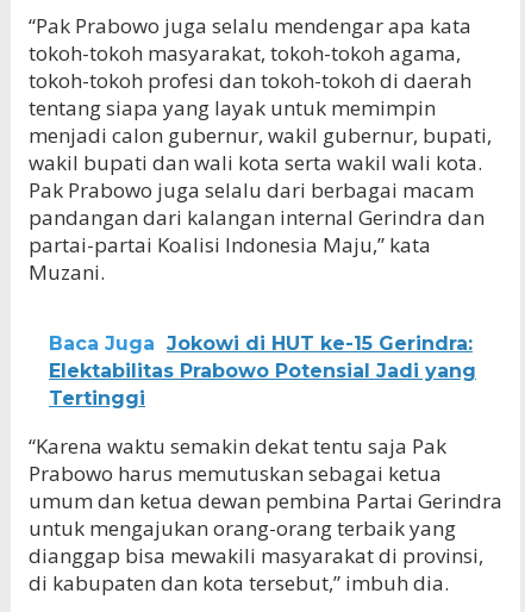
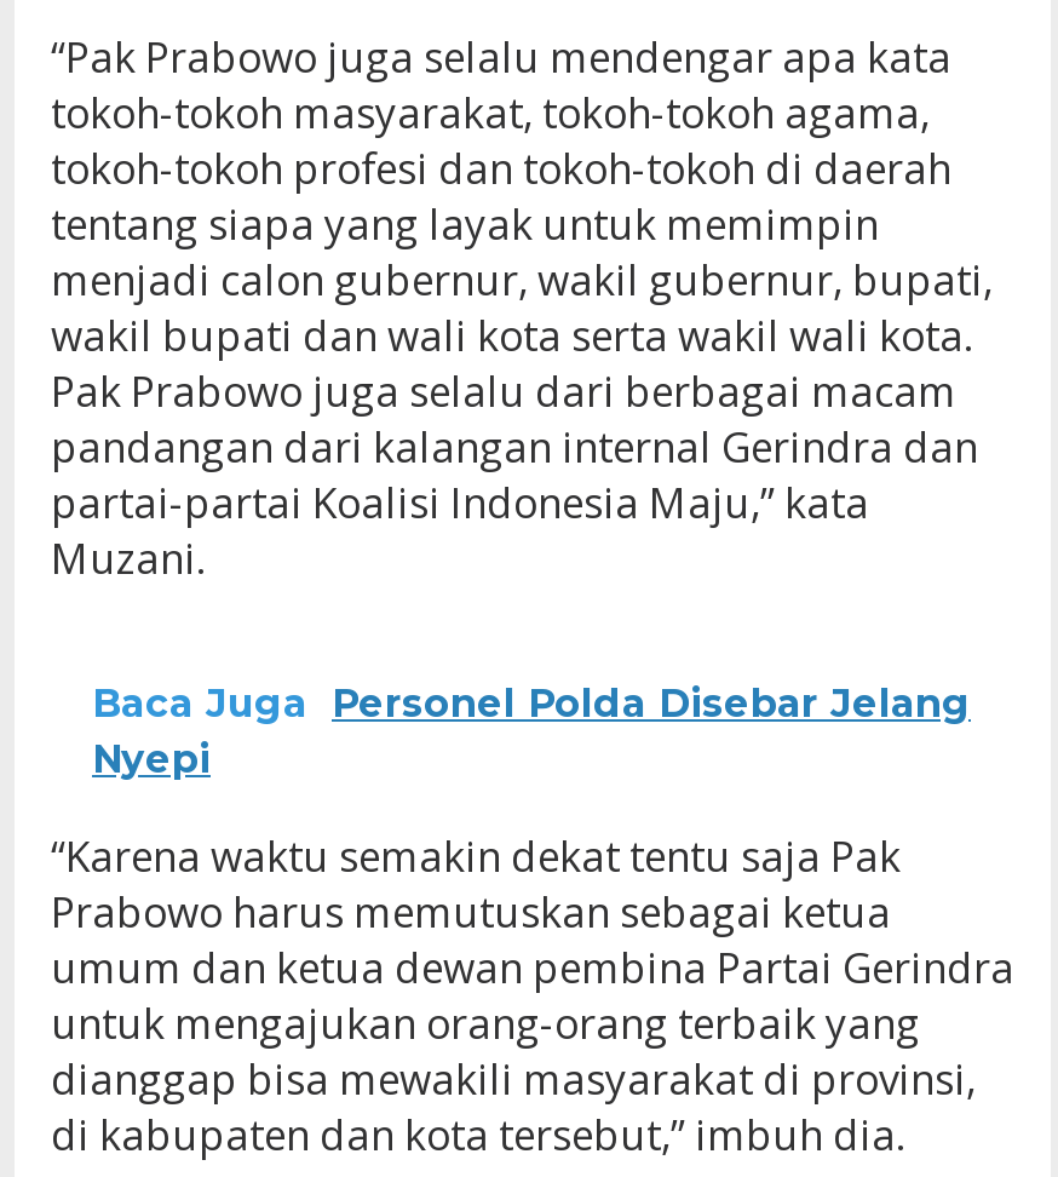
- Baca Juga Jokowi di HUT ke-15 Gerindra:
- Elektabilitas Prabowo Potensial Jadi yang
- Tertinggi
+ Baca Juga Personel Polda Disebar Jelang
+ Nyepi
